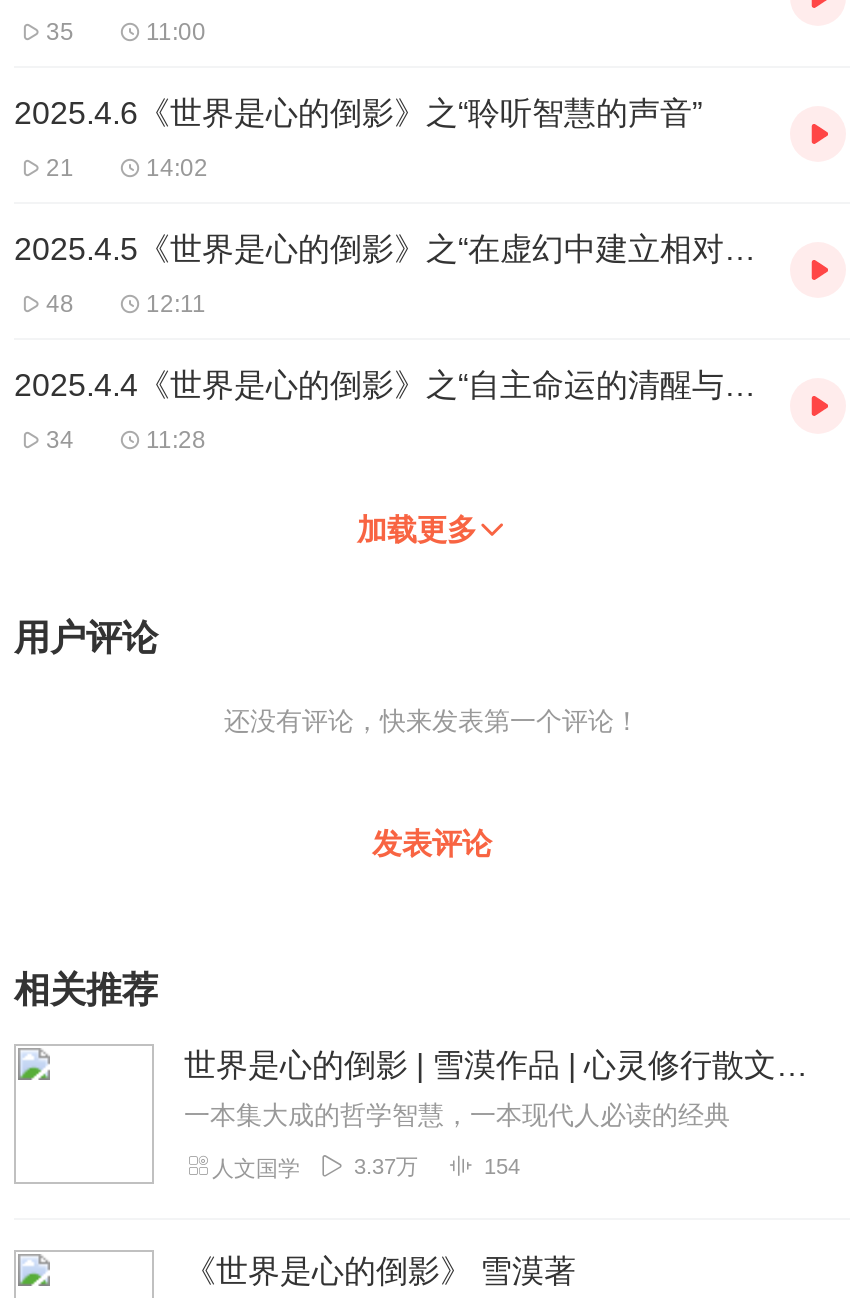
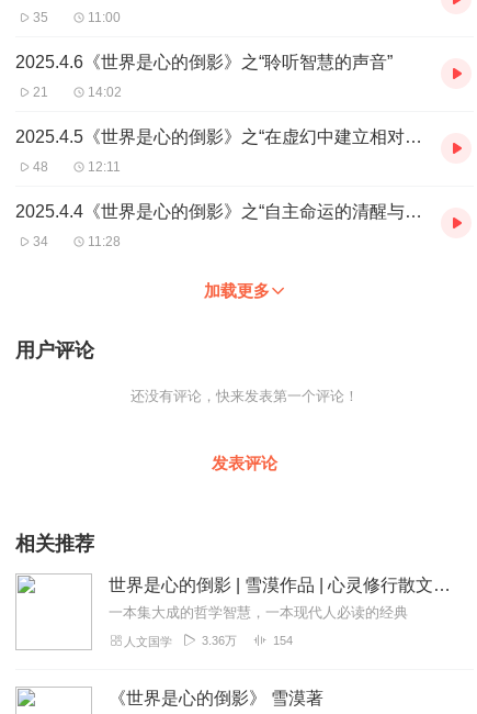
- 3.37万
+ 3.36万
